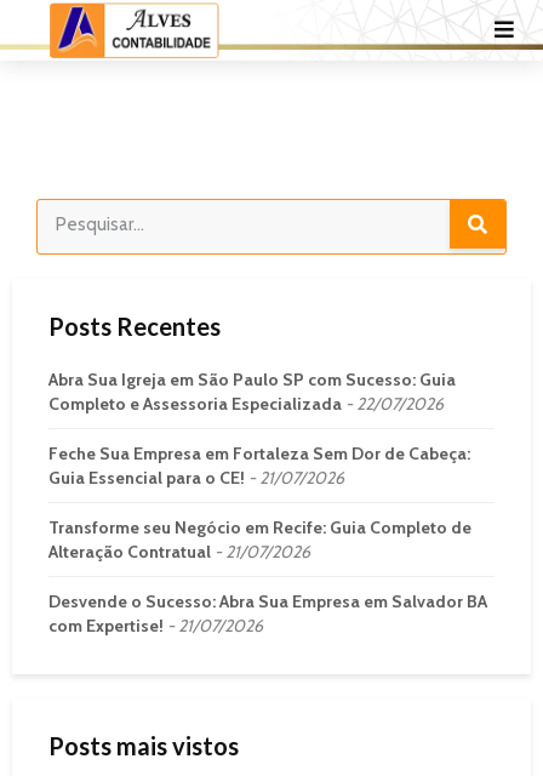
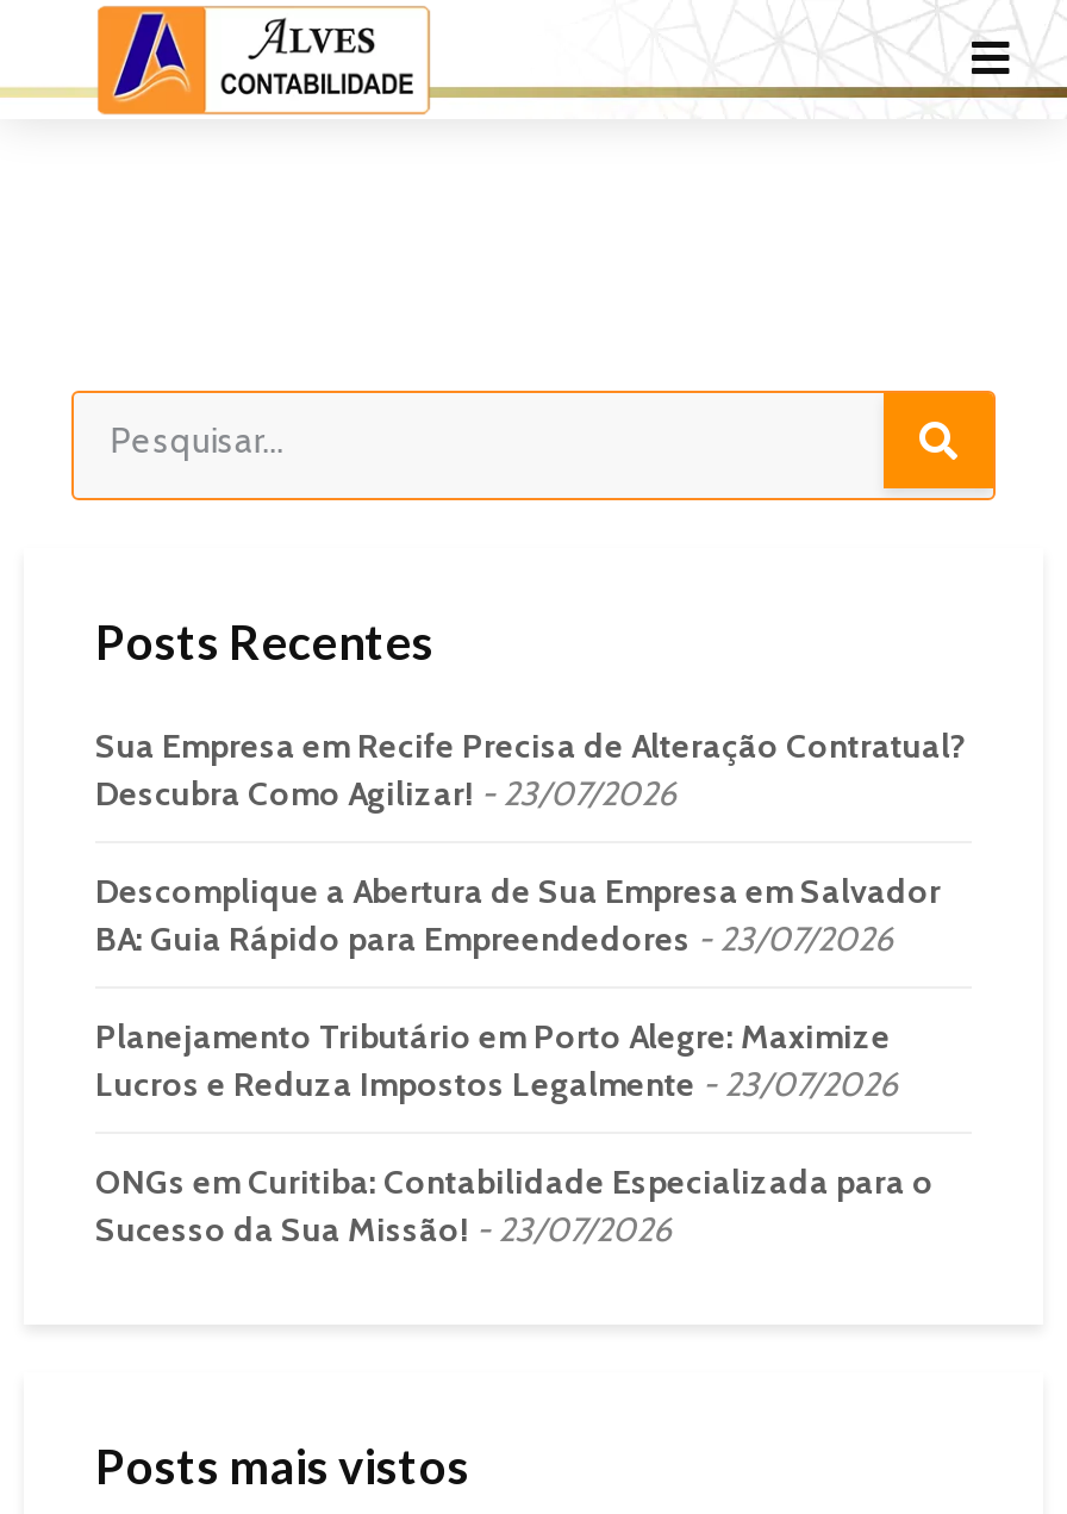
- Abra Sua Igreja em São Paulo SP com Sucesso: Guia
- Completo e Assessoria Especializada
- 22/07/2026
+ Sua Empresa em Recife Precisa de Alteração Contratual?
+ Descubra Como Agilizar!
+ 23/07/2026

- Feche Sua Empresa em Fortaleza Sem Dor de Cabeça:
- Guia Essencial para o CE!
- 21/07/2026
+ Descomplique a Abertura de Sua Empresa em Salvador
+ BA: Guia Rápido para Empreendedores
+ 23/07/2026

- Transforme seu Negócio em Recife: Guia Completo de
- Alteração Contratual
- 21/07/2026
+ Planejamento Tributário em Porto Alegre: Maximize
+ Lucros e Reduza Impostos Legalmente
+ 23/07/2026

- Desvende o Sucesso: Abra Sua Empresa em Salvador BA
- com Expertise!
- 21/07/2026
+ ONGs em Curitiba: Contabilidade Especializada para o
+ Sucesso da Sua Missão!
+ 23/07/2026
